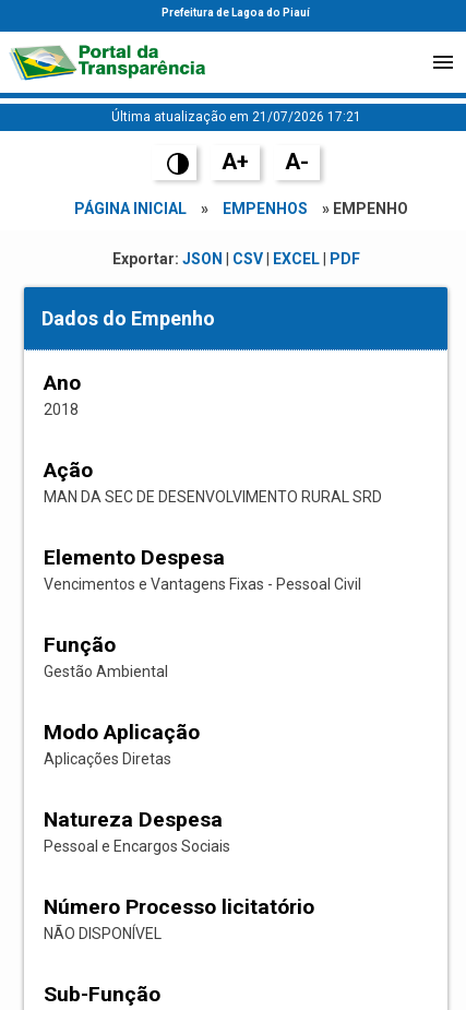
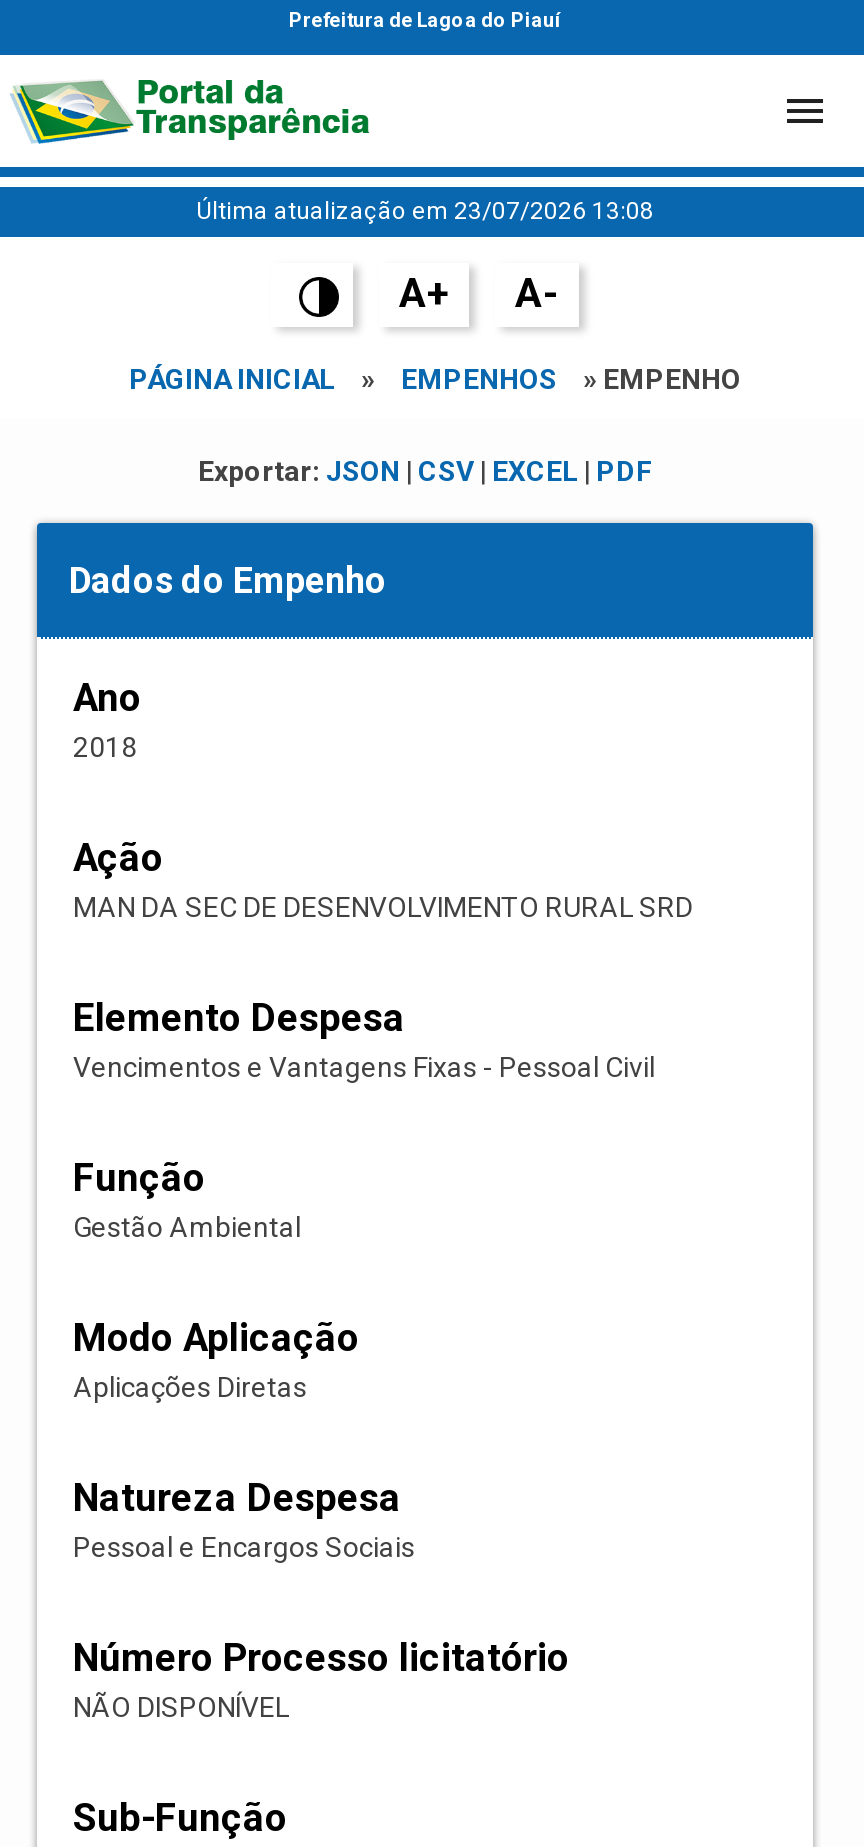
- Última atualização em 21/07/2026 17:21
+ Última atualização em 23/07/2026 13:08
